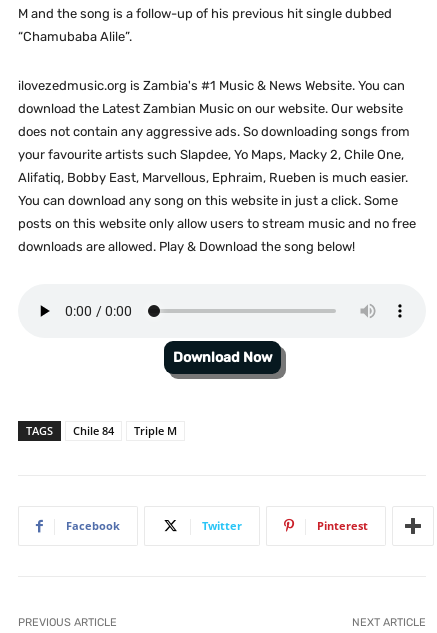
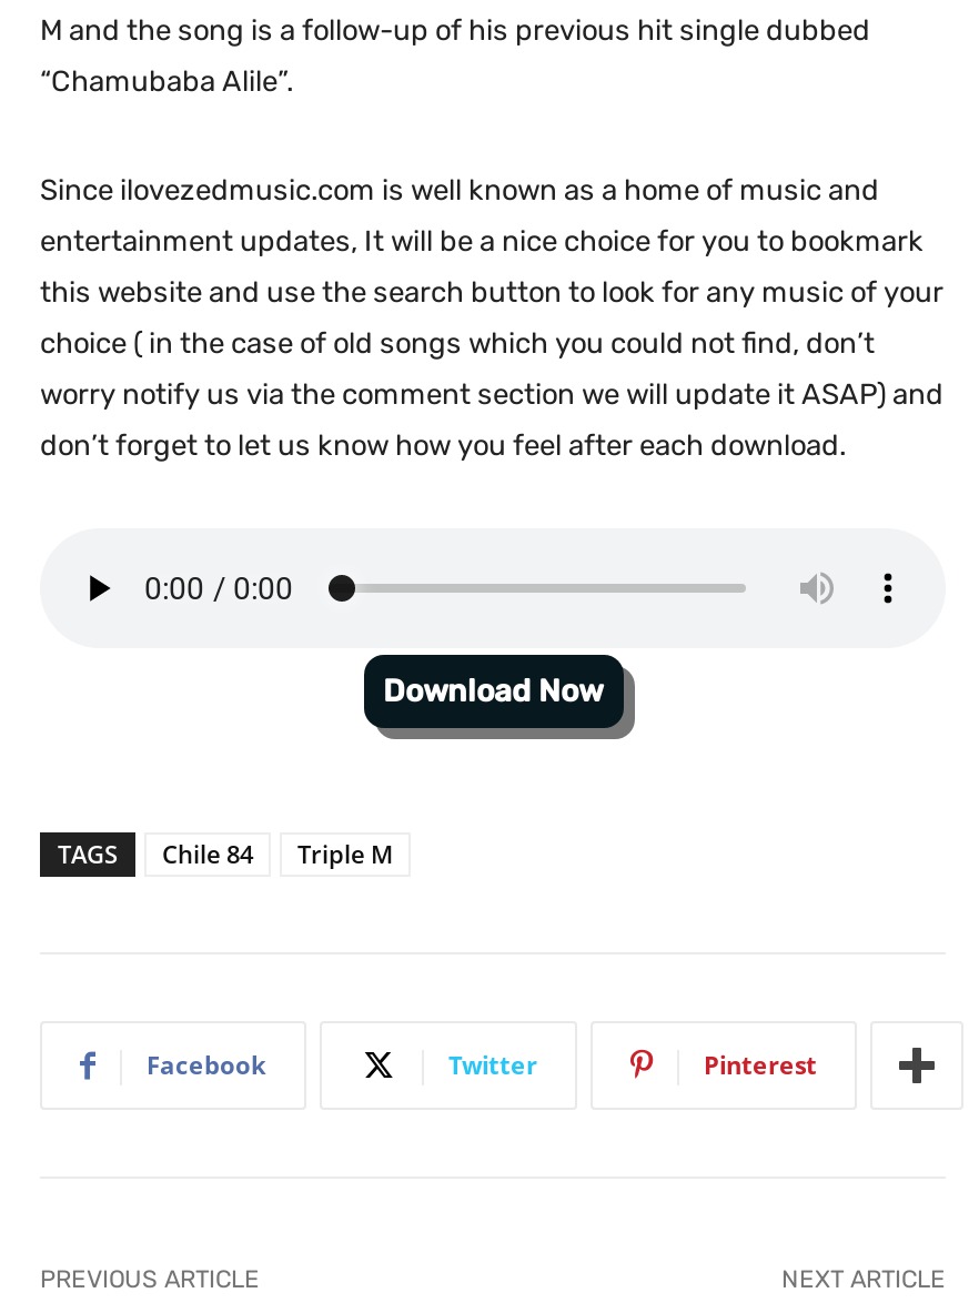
- ilovezedmusic.org is Zambia's #1 Music & News Website. You can
- download the Latest Zambian Music on our website. Our website
- does not contain any aggressive ads. So downloading songs from
- your favourite artists such Slapdee, Yo Maps, Macky 2, Chile One,
- Alifatiq, Bobby East, Marvellous, Ephraim, Rueben is much easier.
- You can download any song on this website in just a click. Some
- posts on this website only allow users to stream music and no free
- downloads are allowed. Play & Download the song below!
+ Since ilovezedmusic.com is well known as a home of music and
+ entertainment updates, It will be a nice choice for you to bookmark
+ this website and use the search button to look for any music of your
+ choice ( in the case of old songs which you could not find, don’t
+ worry notify us via the comment section we will update it ASAP) and
+ don’t forget to let us know how you feel after each download.
